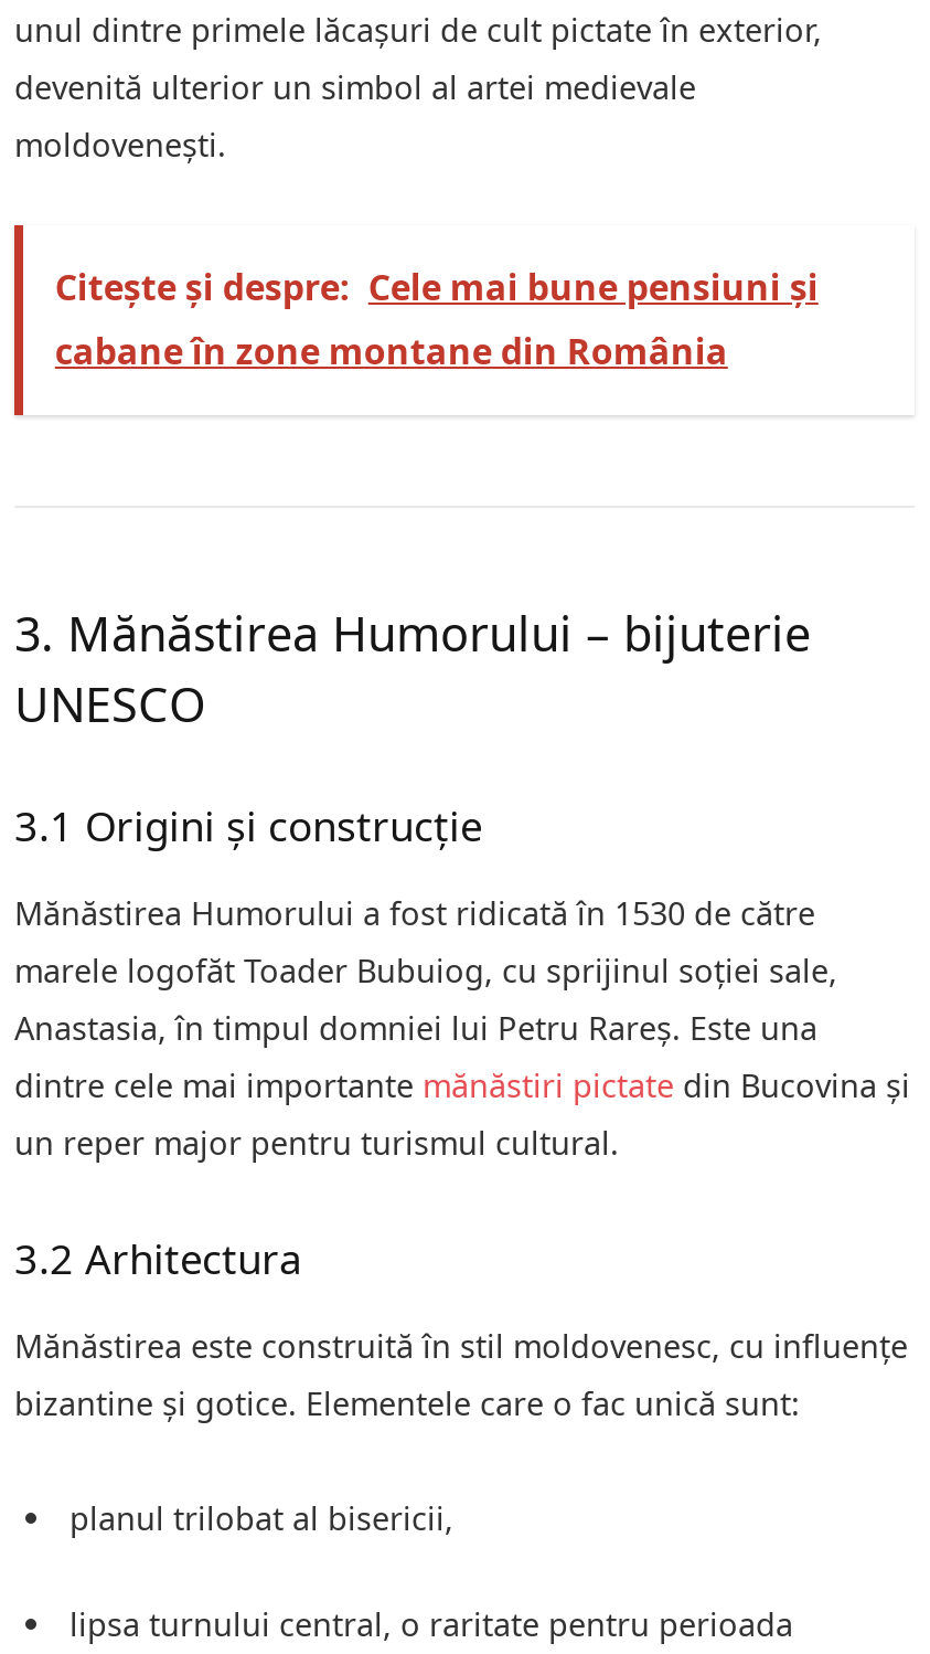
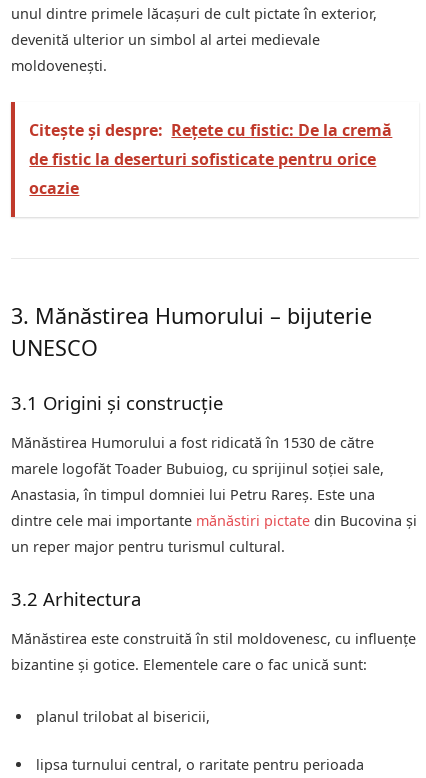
- Citește și despre: Cele mai bune pensiuni și
- cabane în zone montane din România
+ Citește și despre: Rețete cu fistic: De la cremă
+ de fistic la deserturi sofisticate pentru orice
+ ocazie
